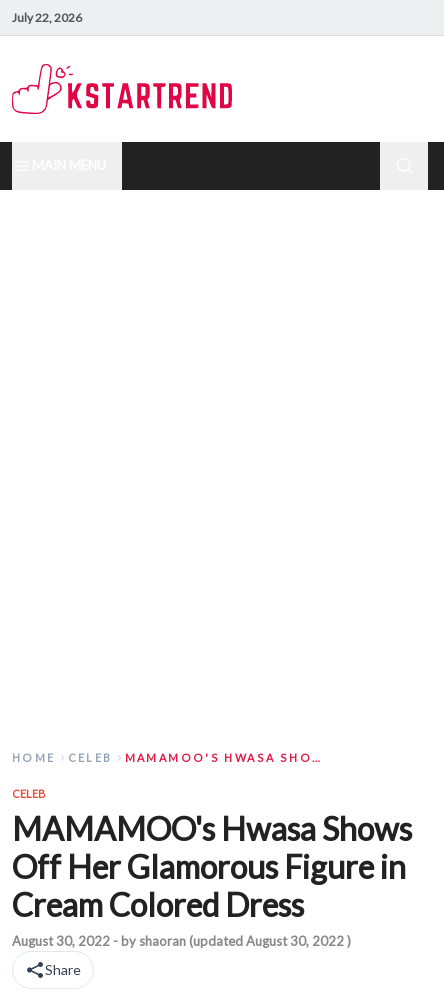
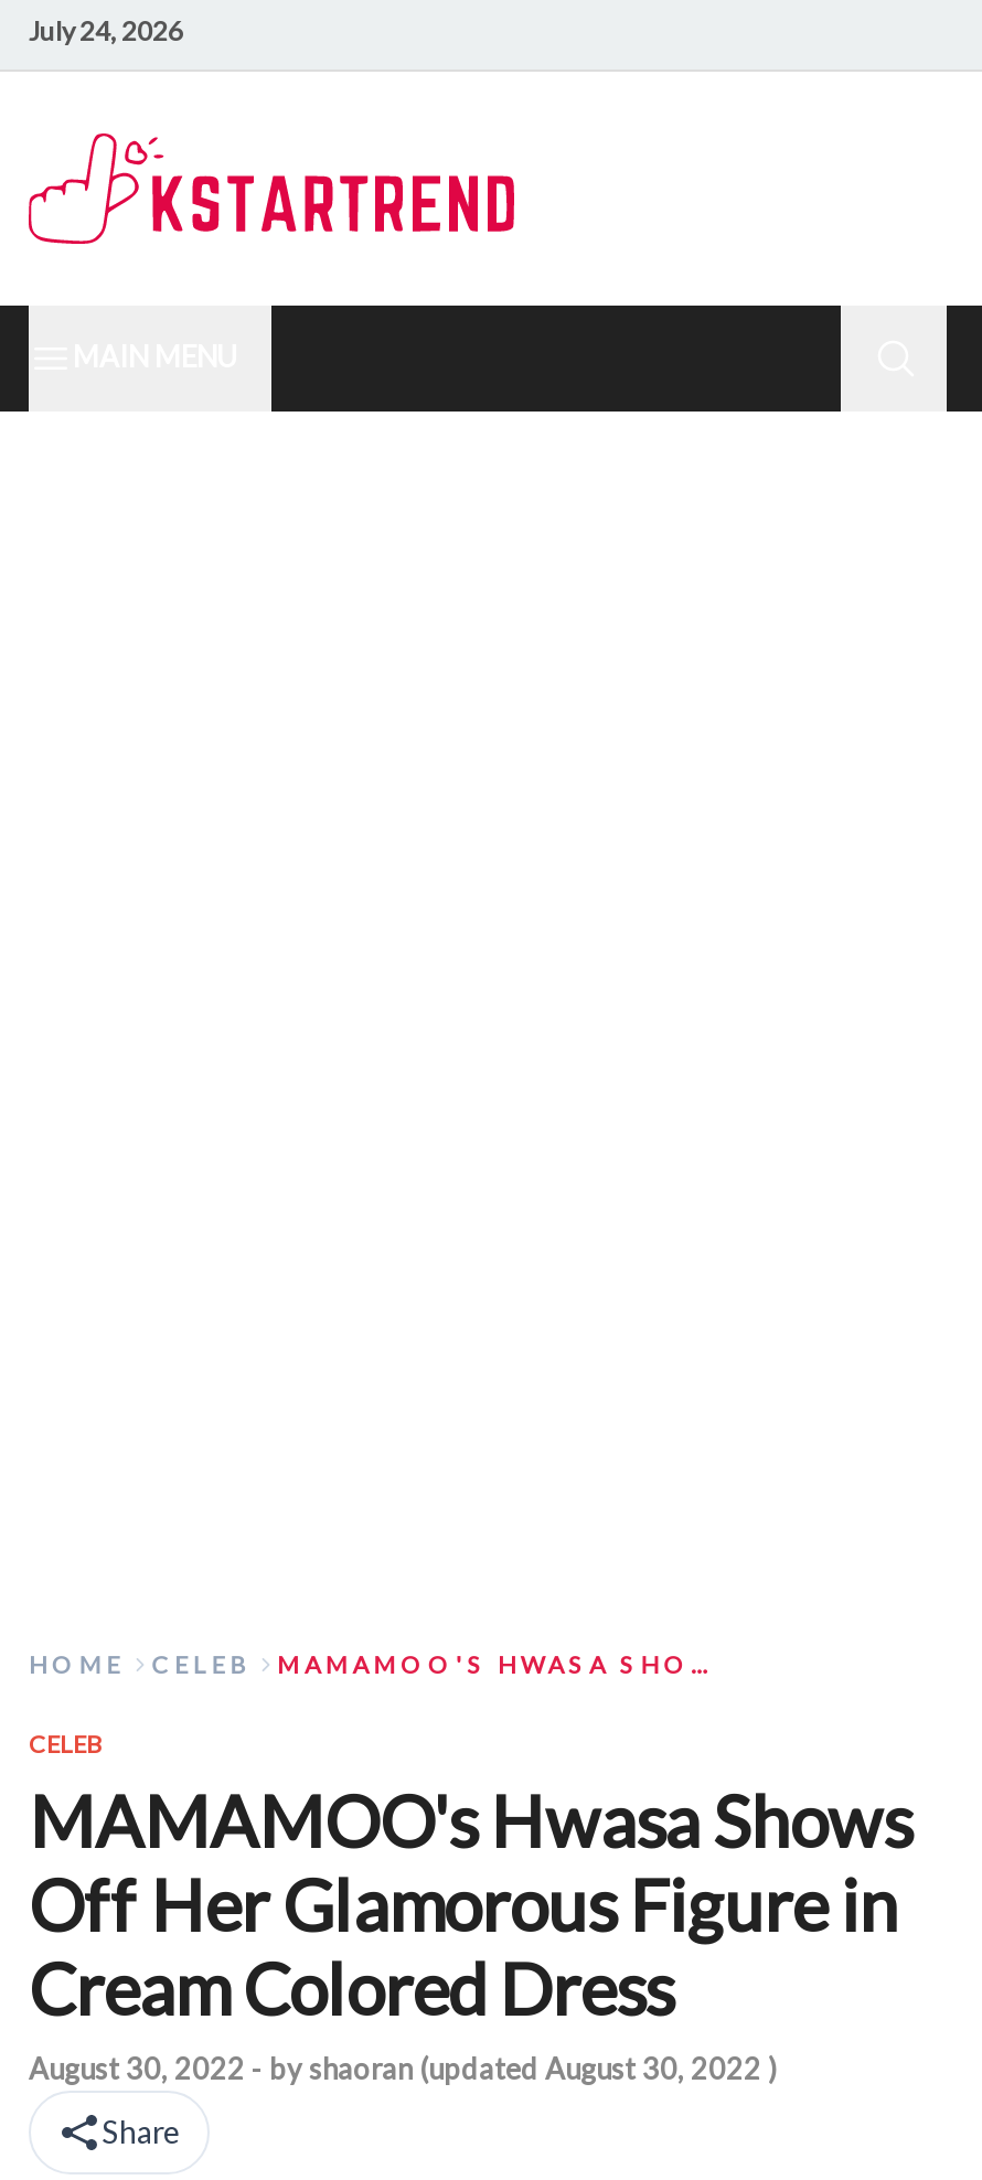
- July 22, 2026
+ July 24, 2026
